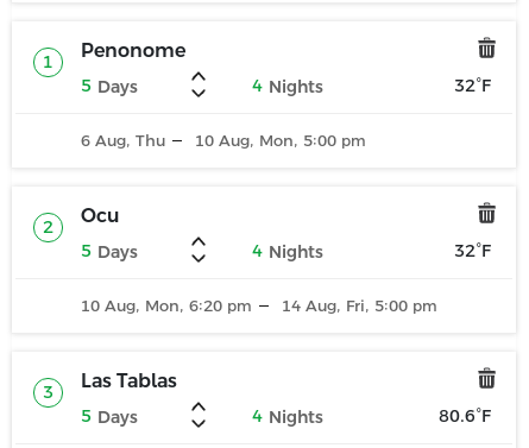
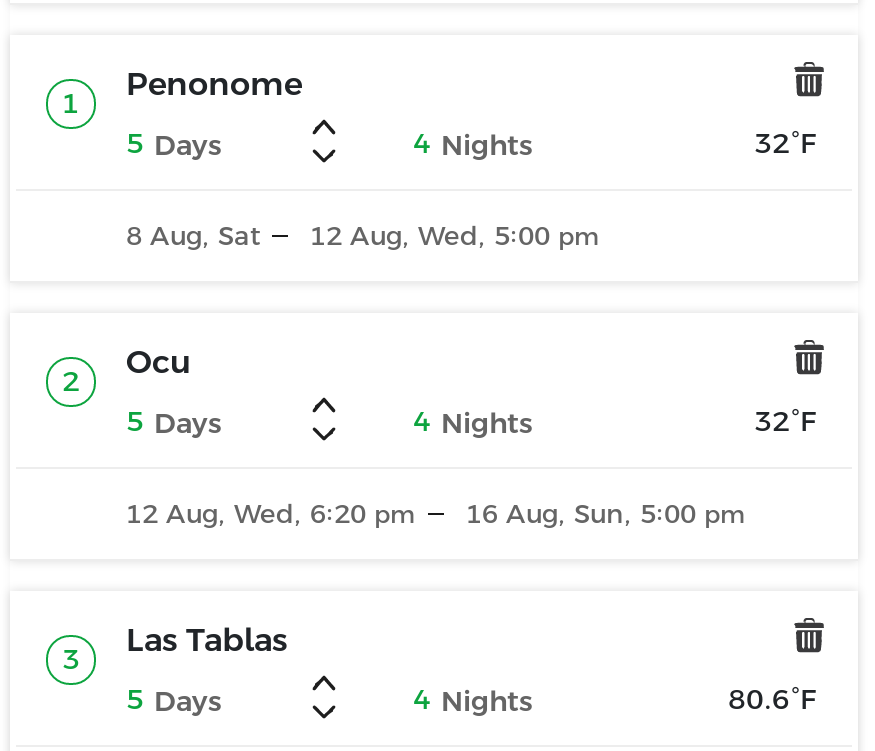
- 6 Aug, Thu
+ 8 Aug, Sat

- 10 Aug, Mon, 5:00 pm
+ 12 Aug, Wed, 5:00 pm

- 10 Aug, Mon, 6:20 pm
+ 12 Aug, Wed, 6:20 pm

- 14 Aug, Fri, 5:00 pm
+ 16 Aug, Sun, 5:00 pm
